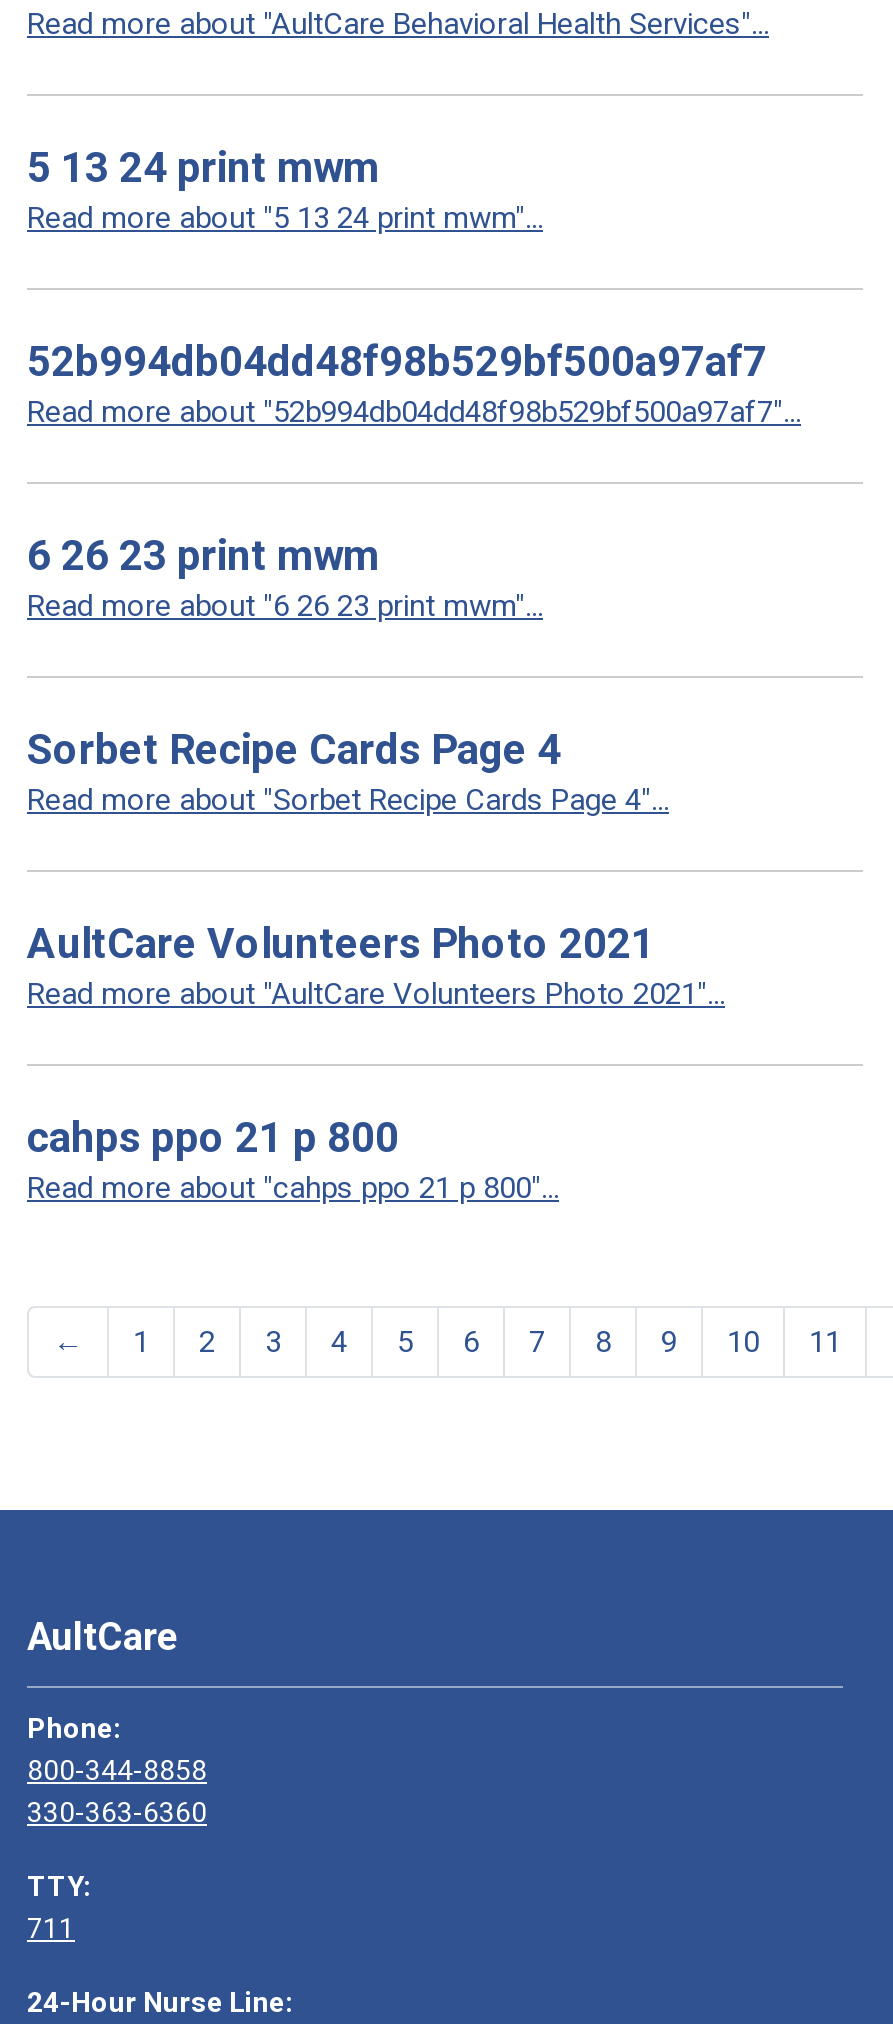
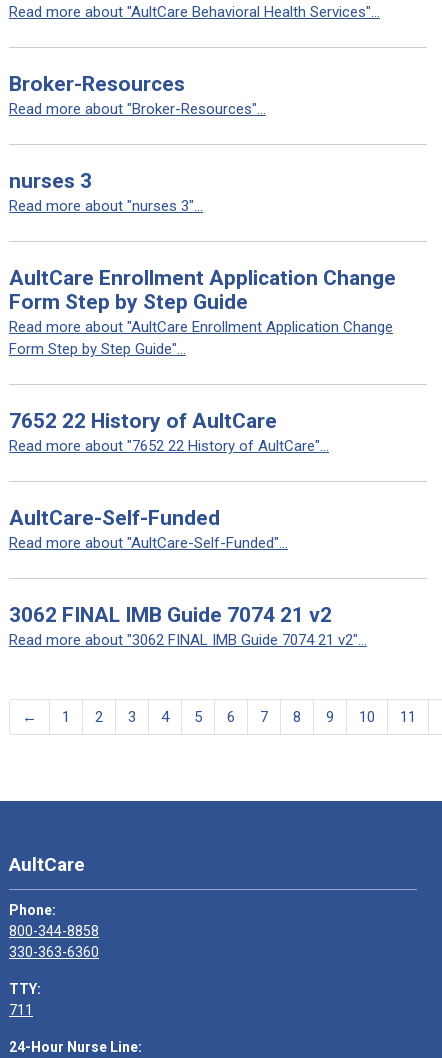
- 5 13 24 print mwm
- Read more about "5 13 24 print mwm"...
+ Broker-Resources
+ Read more about "Broker-Resources"...

- 52b994db04dd48f98b529bf500a97af7
- Read more about "52b994db04dd48f98b529bf500a97af7"...
+ nurses 3
+ Read more about "nurses 3"...

- 6 26 23 print mwm
- Read more about "6 26 23 print mwm"...
+ AultCare Enrollment Application Change
+ Form Step by Step Guide
+ Read more about "AultCare Enrollment Application Change
+ Form Step by Step Guide"...

- Sorbet Recipe Cards Page 4
- Read more about "Sorbet Recipe Cards Page 4"...
+ 7652 22 History of AultCare
+ Read more about "7652 22 History of AultCare"...

- AultCare Volunteers Photo 2021
- Read more about "AultCare Volunteers Photo 2021"...
+ AultCare-Self-Funded
+ Read more about "AultCare-Self-Funded"...

- cahps ppo 21 p 800
- Read more about "cahps ppo 21 p 800"...
+ 3062 FINAL IMB Guide 7074 21 v2
+ Read more about "3062 FINAL IMB Guide 7074 21 v2"...
